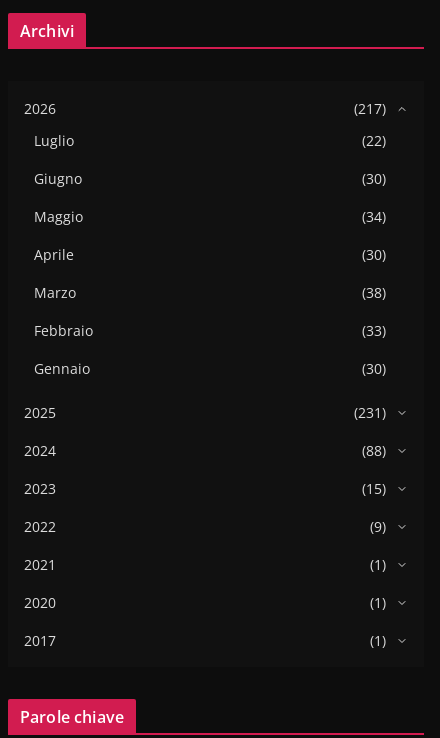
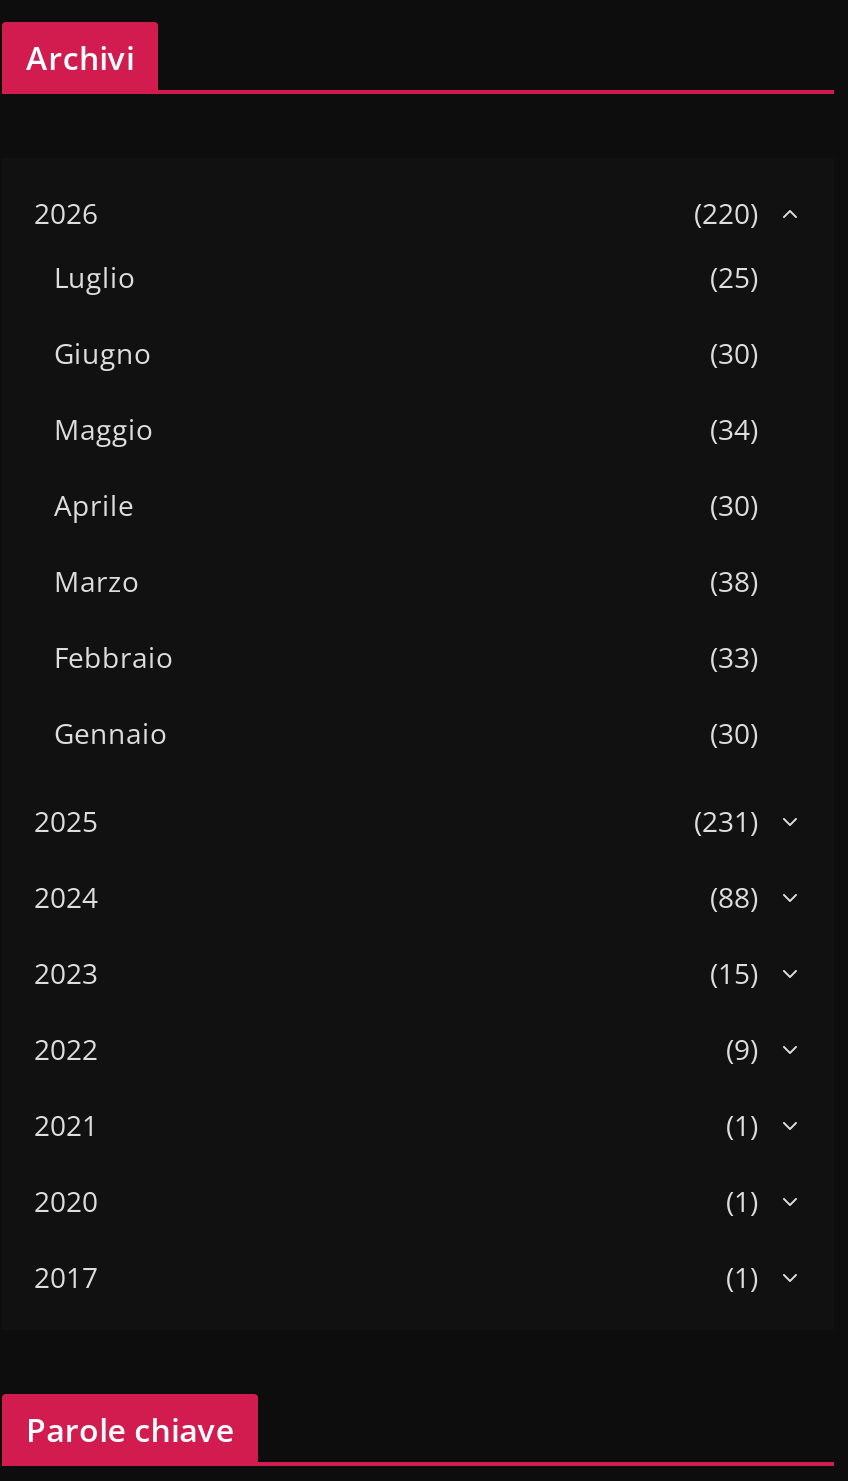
- (217)
+ (220)

- (22)
+ (25)
